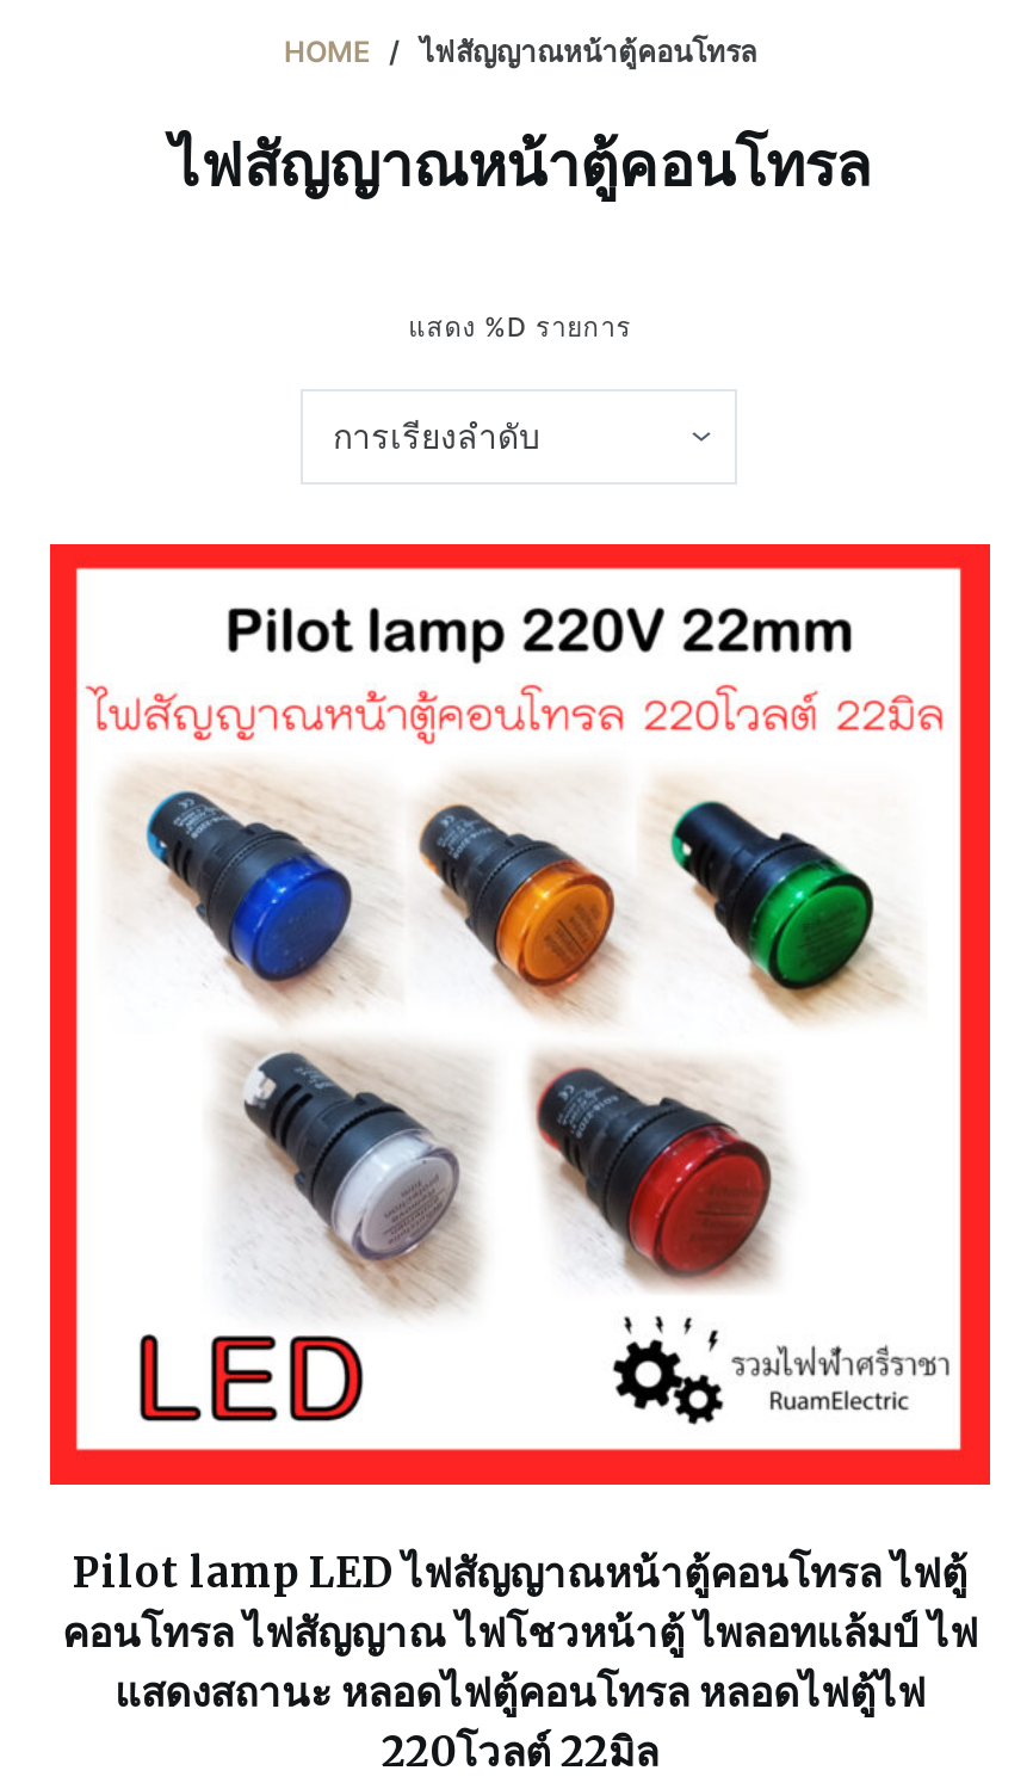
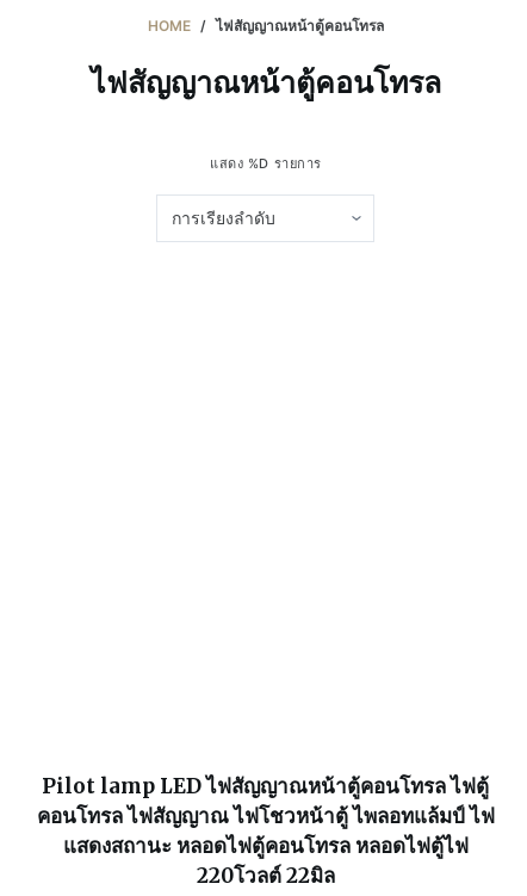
- [image]
